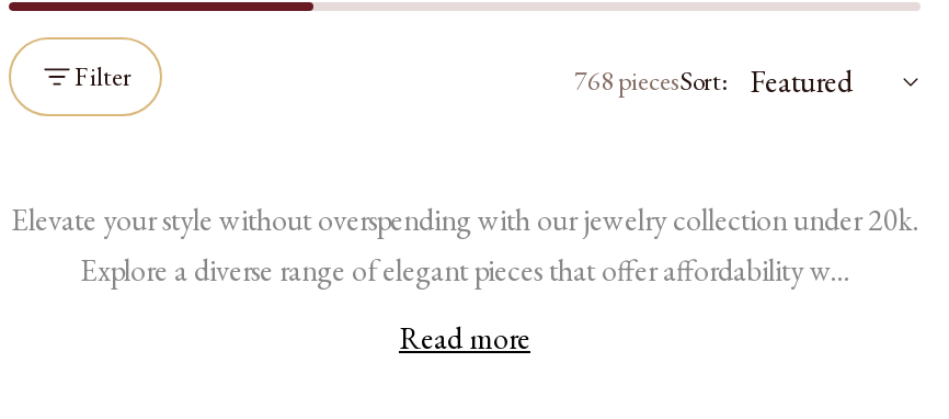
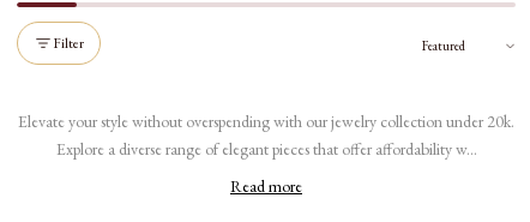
- 768 piecesSort:
